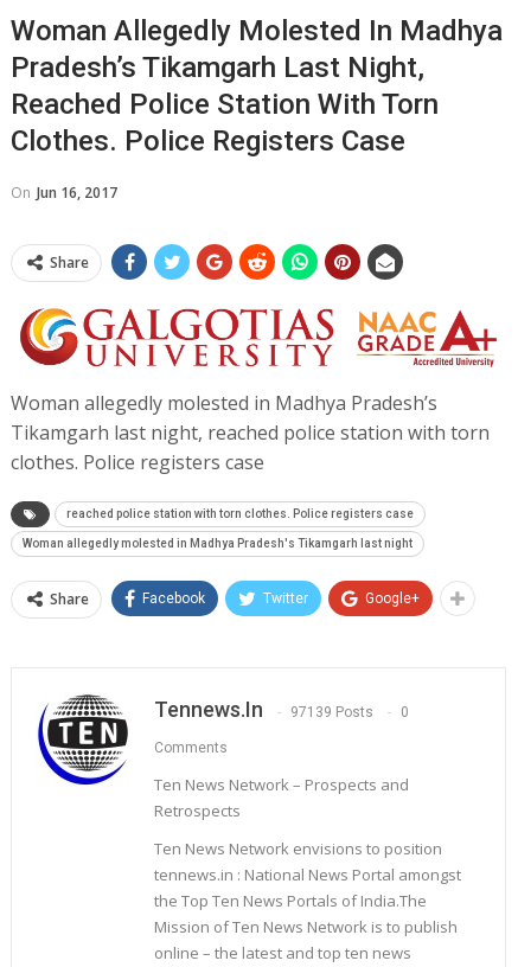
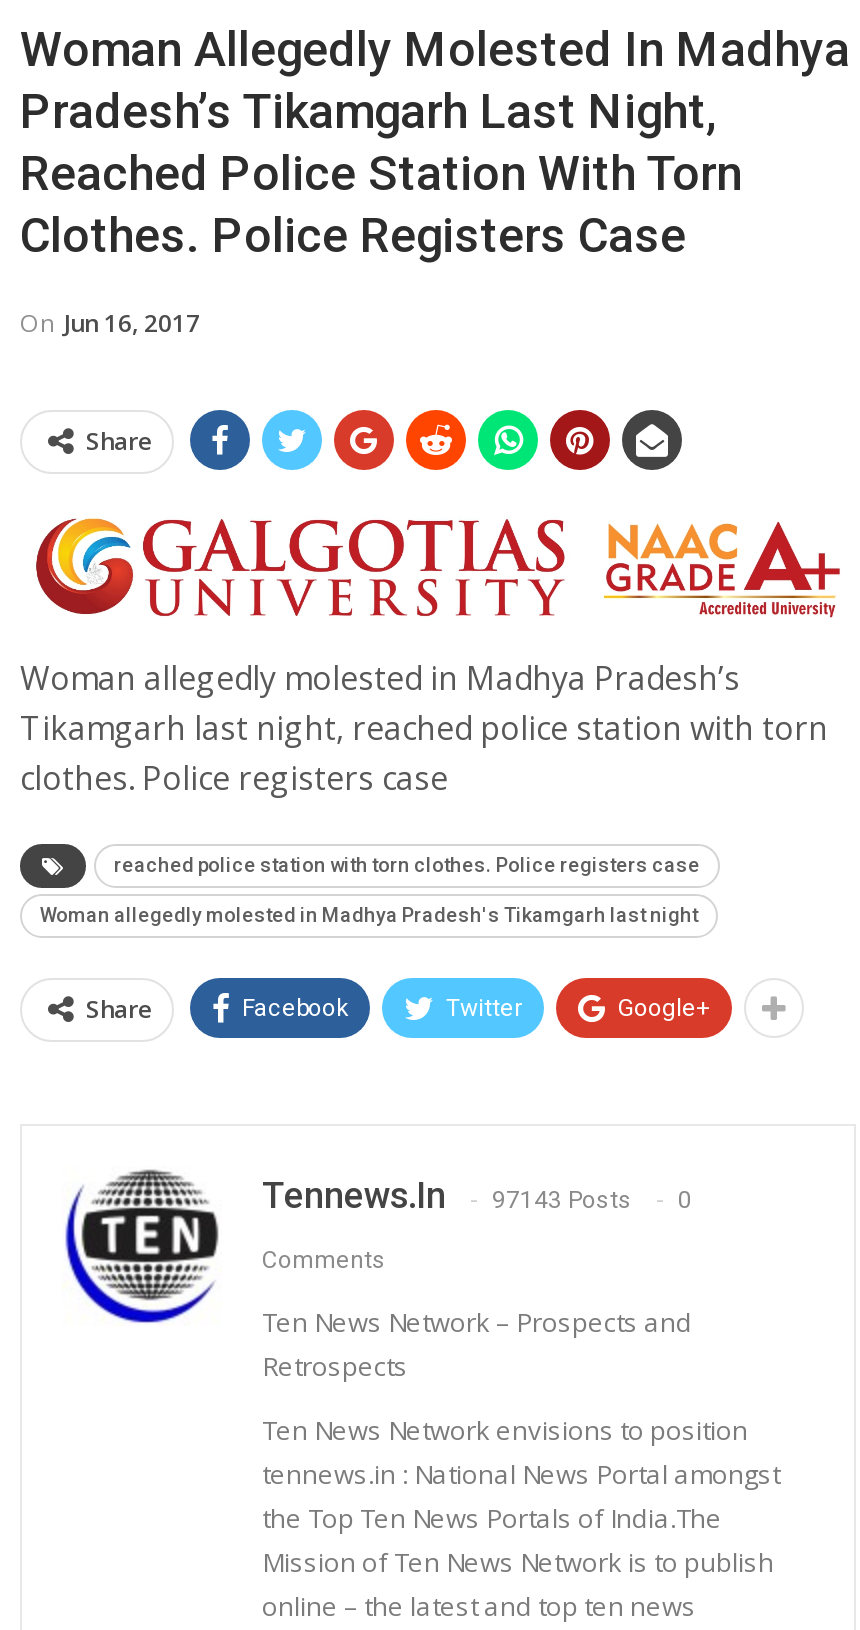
- Tennews.in 97139 Posts 0
+ Tennews.in 97143 Posts 0
